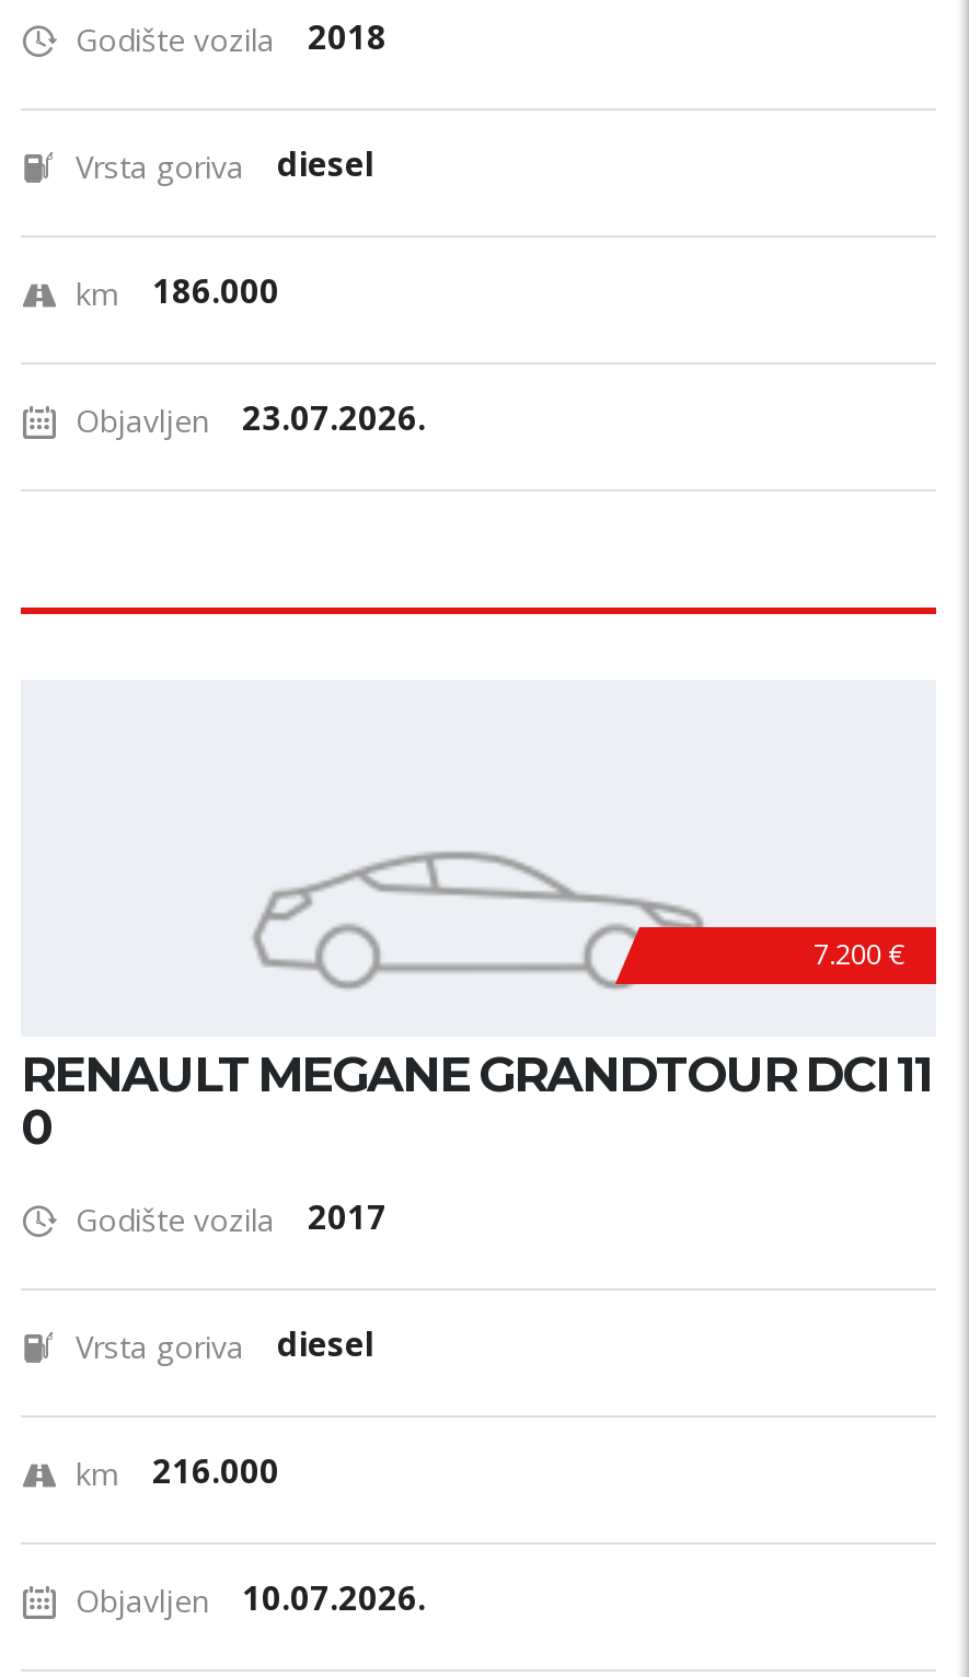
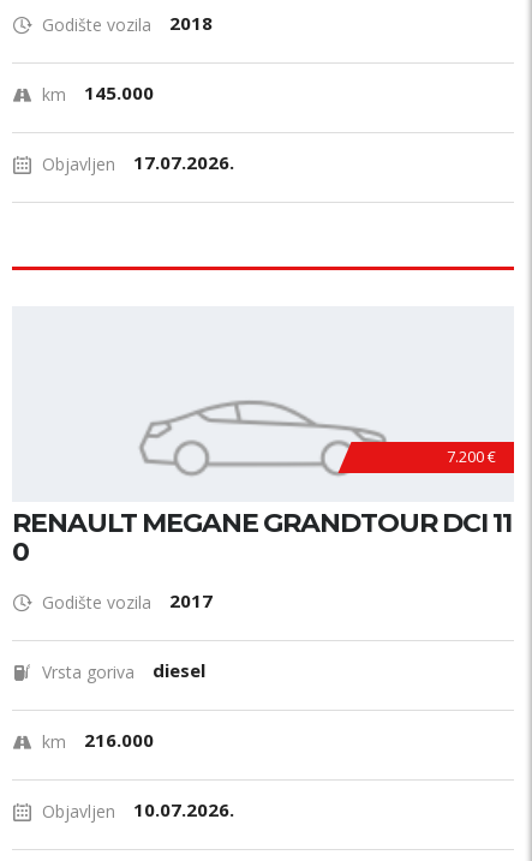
- Vrsta goriva
- diesel

- km 186.000
+ km 145.000

- Objavljen 23.07.2026.
+ Objavljen 17.07.2026.
